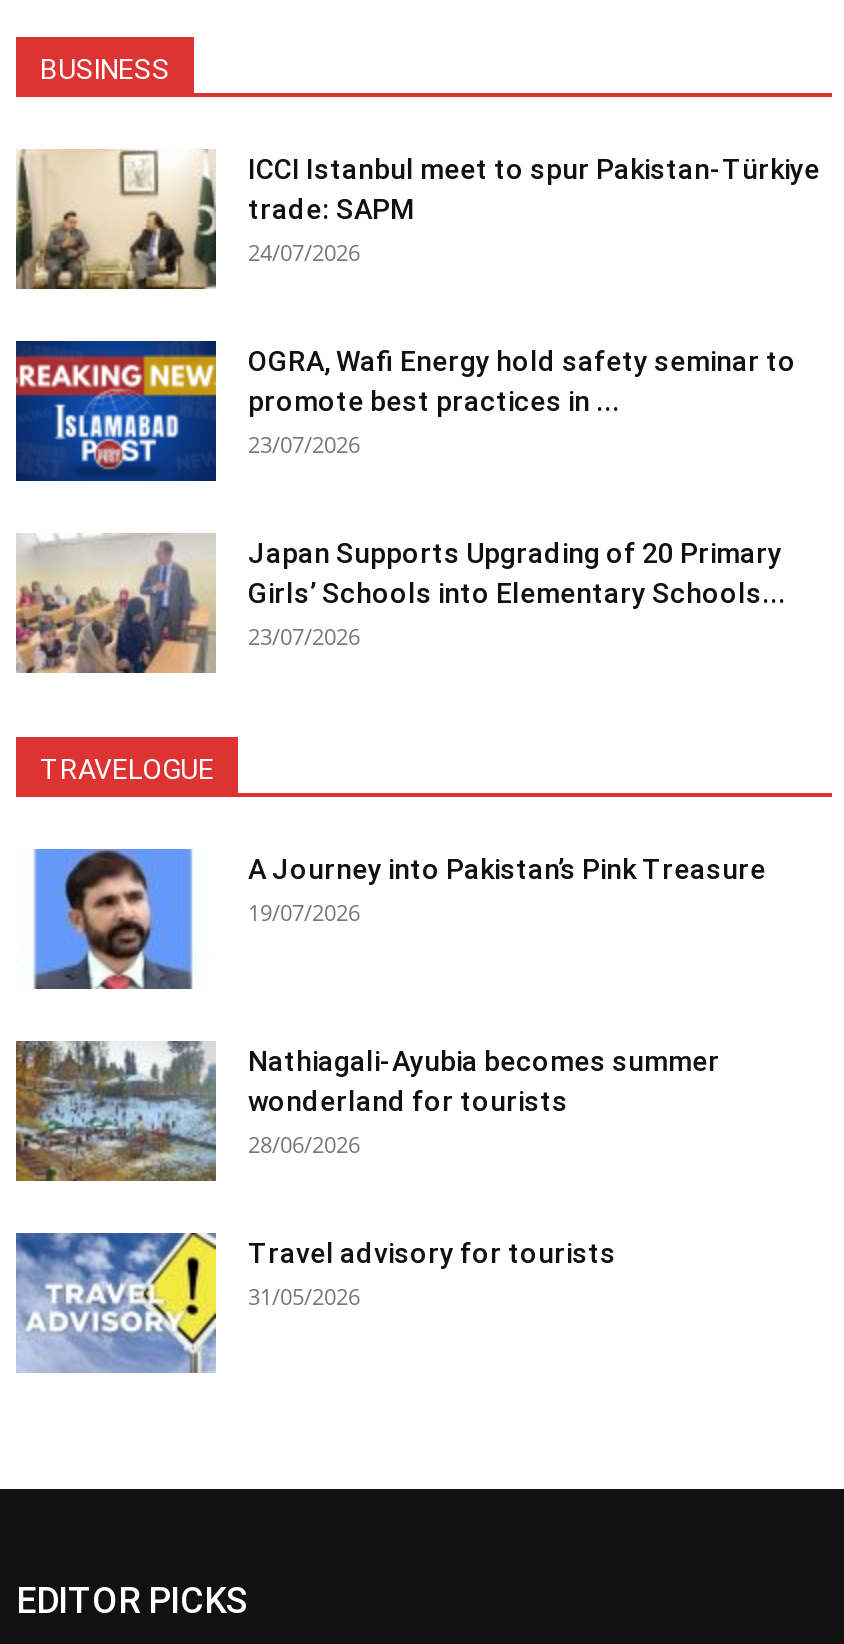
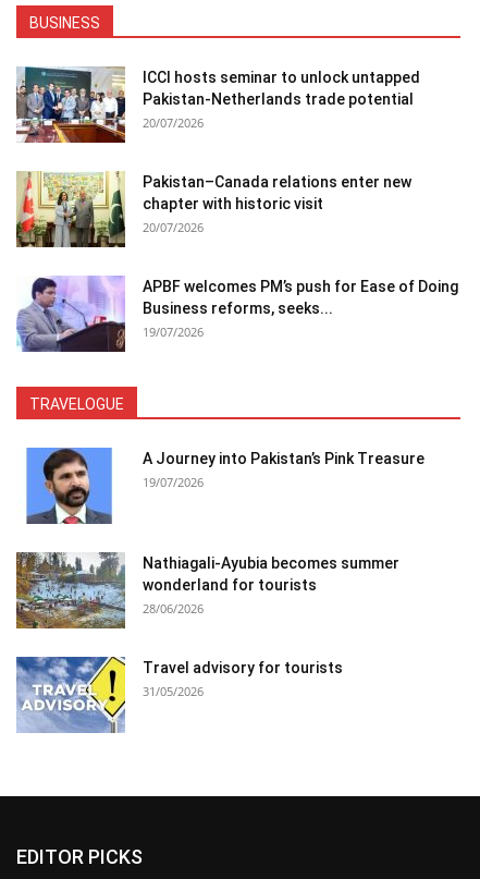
- [image]
- ICCI Istanbul meet to spur Pakistan-Türkiye
- trade: SAPM
- 24/07/2026
+ [image]
+ ICCI hosts seminar to unlock untapped
+ Pakistan-Netherlands trade potential
+ 20/07/2026

- [image]
- OGRA, Wafi Energy hold safety seminar to
- promote best practices in ...
- 23/07/2026
+ [image]
+ Pakistan–Canada relations enter new
+ chapter with historic visit
+ 20/07/2026

- [image]
- Japan Supports Upgrading of 20 Primary
- Girls’ Schools into Elementary Schools...
- 23/07/2026
+ [image]
+ APBF welcomes PM’s push for Ease of Doing
+ Business reforms, seeks...
+ 19/07/2026
